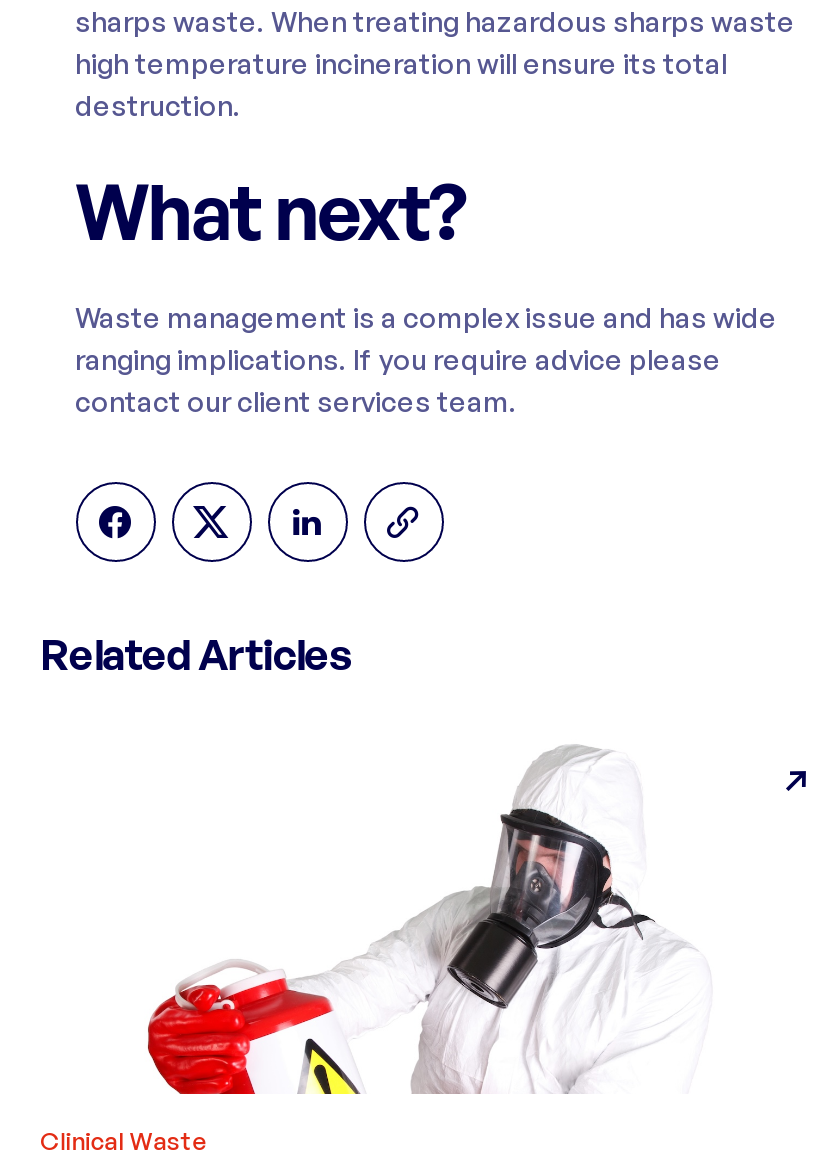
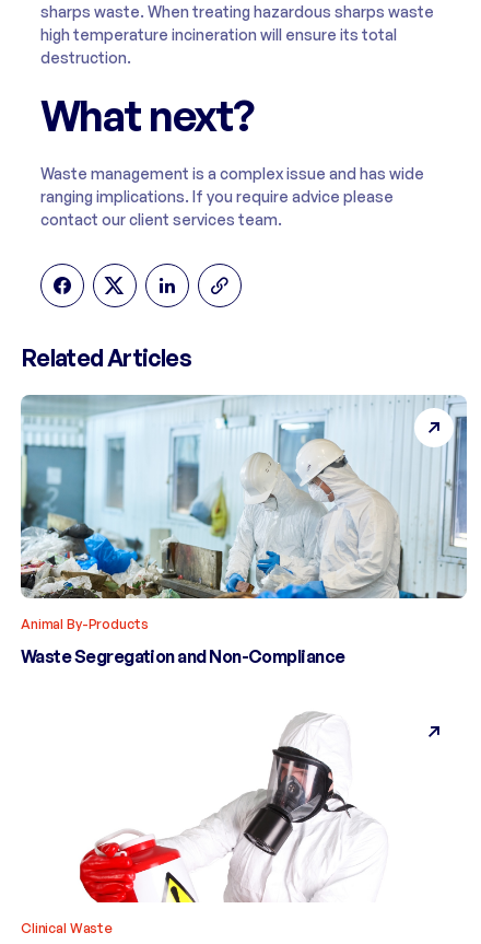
+ [image]
+ Animal By-Products
+ Waste Segregation and Non-Compliance
